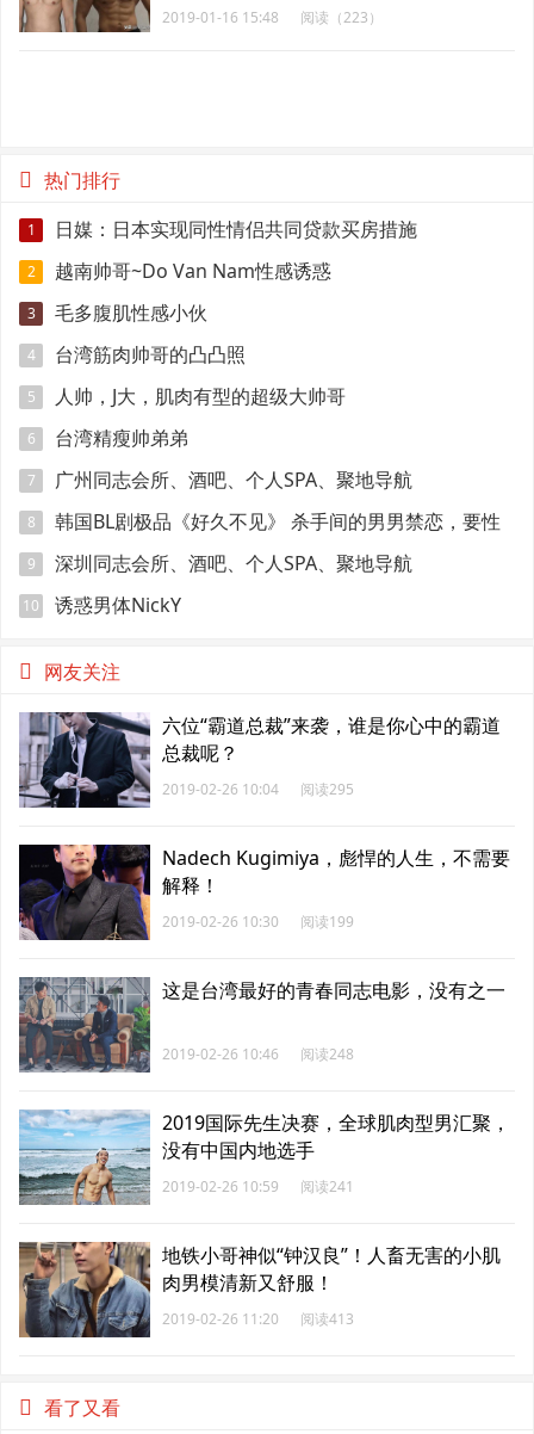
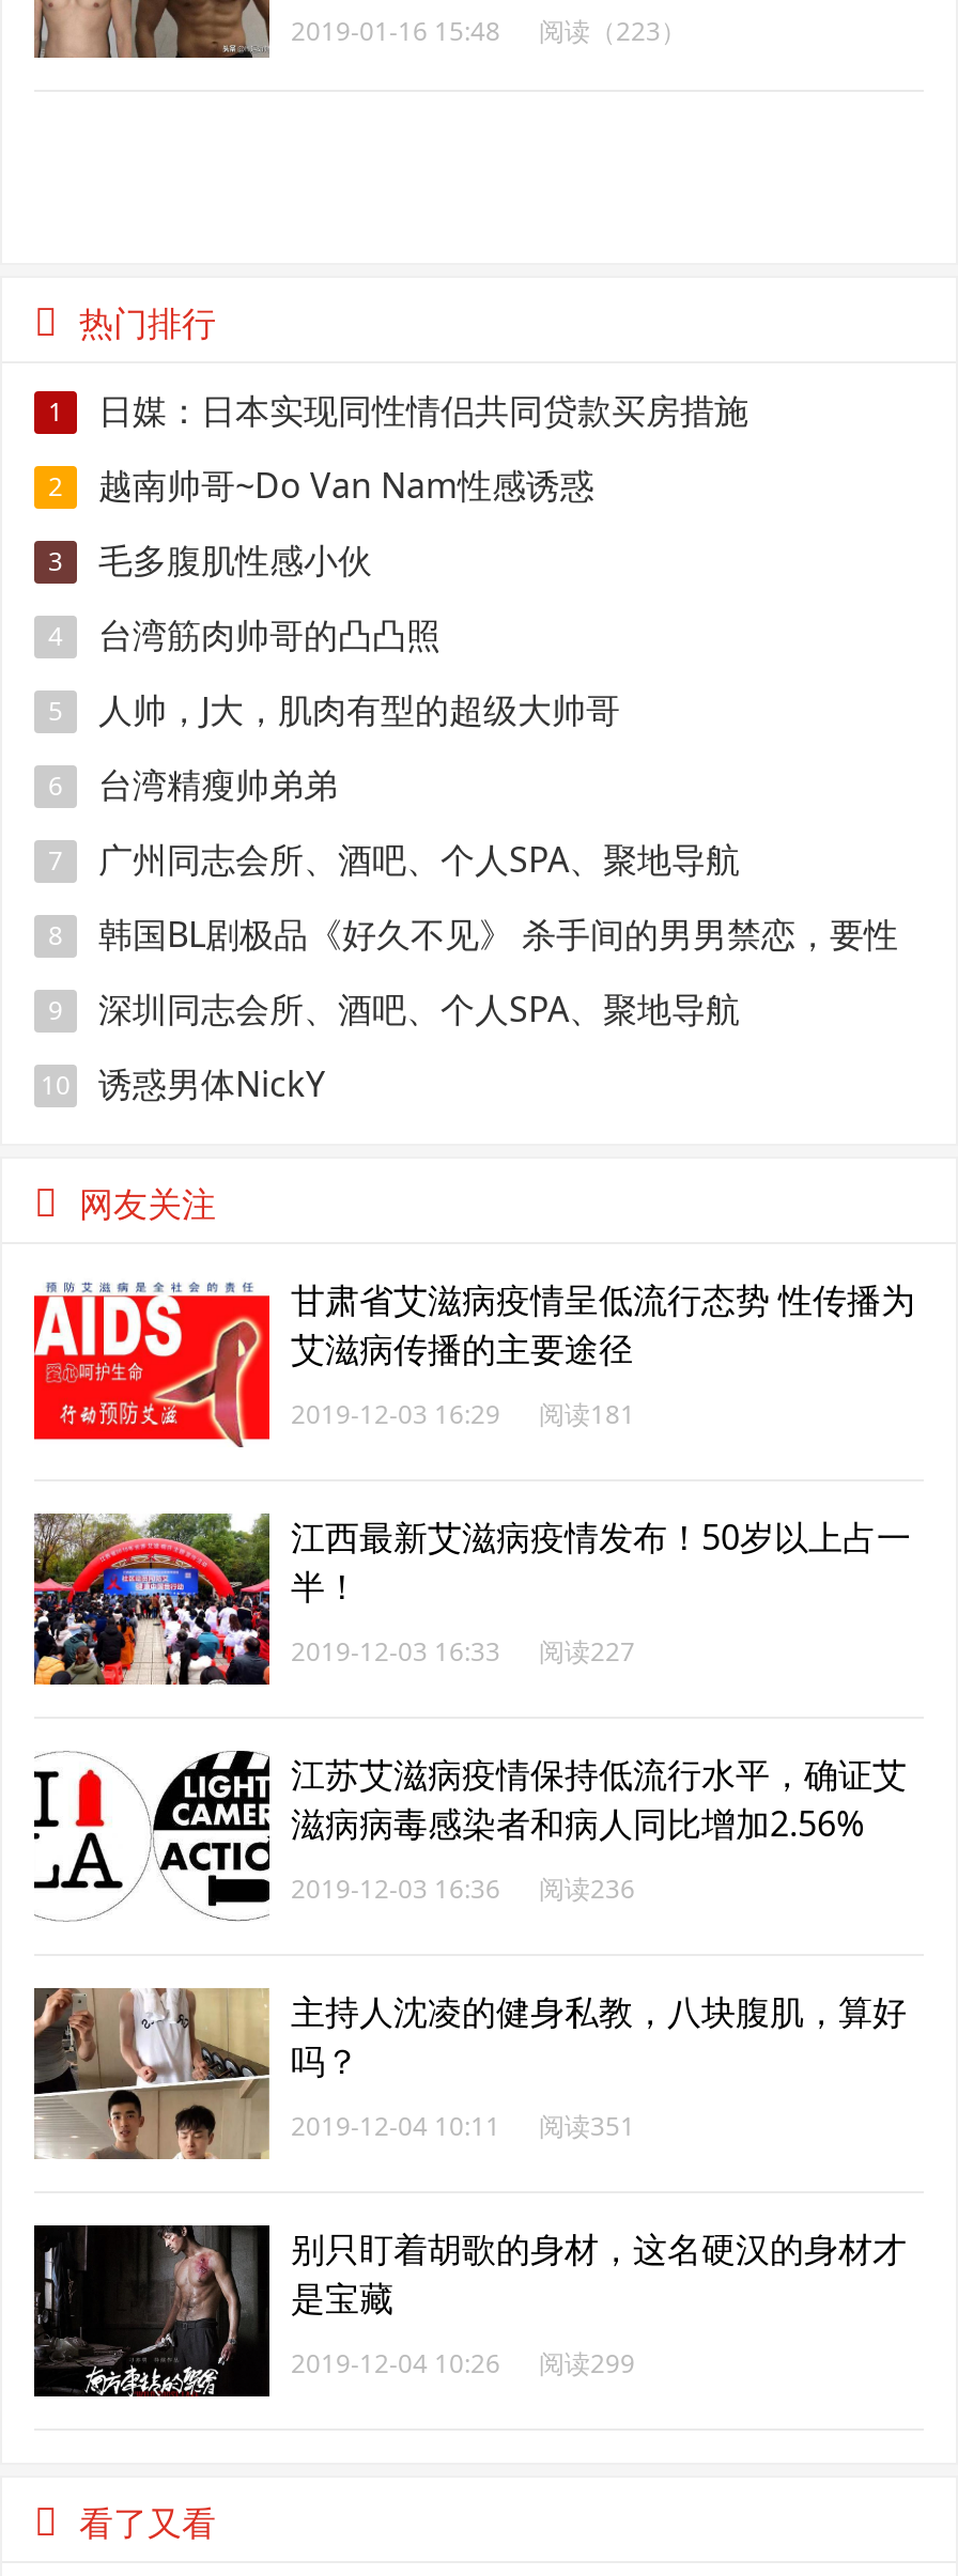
- [image]
- 六位“霸道总裁”来袭，谁是你心中的霸道
- 总裁呢？
+ [image]
+ 甘肃省艾滋病疫情呈低流行态势 性传播为
+ 艾滋病传播的主要途径

- 2019-02-26 10:04
- 阅读295
+ 2019-12-03 16:29
+ 阅读181

- [image]
- Nadech Kugimiya，彪悍的人生，不需要
- 解释！
+ [image]
+ 江西最新艾滋病疫情发布！50岁以上占一
+ 半！

- 2019-02-26 10:30
- 阅读199
+ 2019-12-03 16:33
+ 阅读227

- [image]
- 这是台湾最好的青春同志电影，没有之一
+ [image]
+ 江苏艾滋病疫情保持低流行水平，确证艾
+ 滋病病毒感染者和病人同比增加2.56%

- 2019-02-26 10:46
- 阅读248
+ 2019-12-03 16:36
+ 阅读236

- [image]
- 2019国际先生决赛，全球肌肉型男汇聚，
- 没有中国内地选手
+ [image]
+ 主持人沈凌的健身私教，八块腹肌，算好
+ 吗？

- 2019-02-26 10:59
- 阅读241
+ 2019-12-04 10:11
+ 阅读351

- [image]
- 地铁小哥神似“钟汉良”！人畜无害的小肌
- 肉男模清新又舒服！
+ [image]
+ 别只盯着胡歌的身材，这名硬汉的身材才
+ 是宝藏

- 2019-02-26 11:20
- 阅读413
+ 2019-12-04 10:26
+ 阅读299
